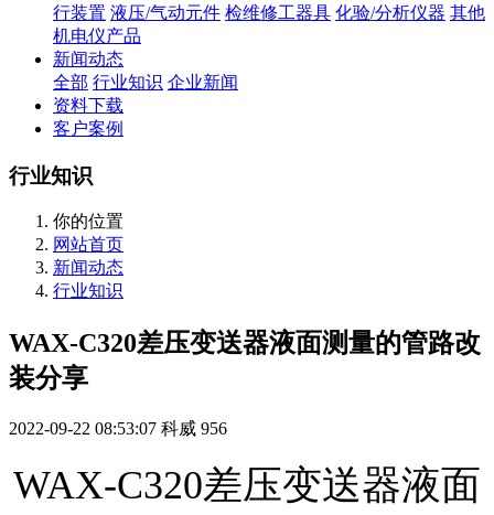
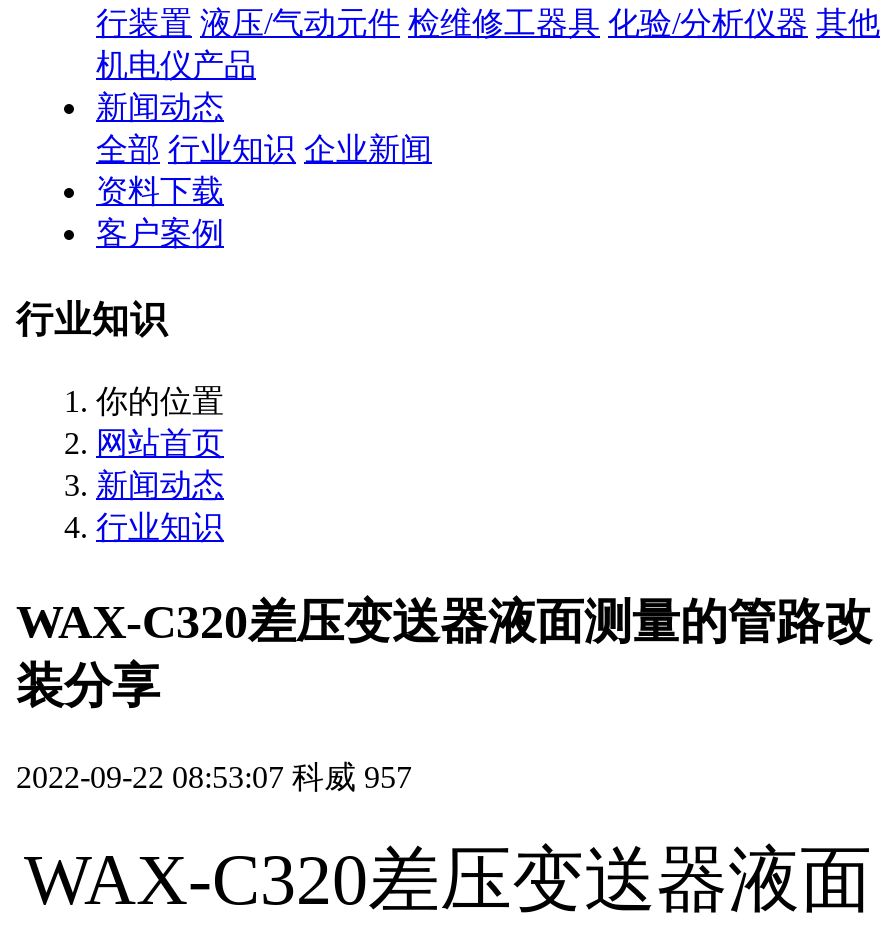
- 2022-09-22 08:53:07 科威 956
+ 2022-09-22 08:53:07 科威 957
